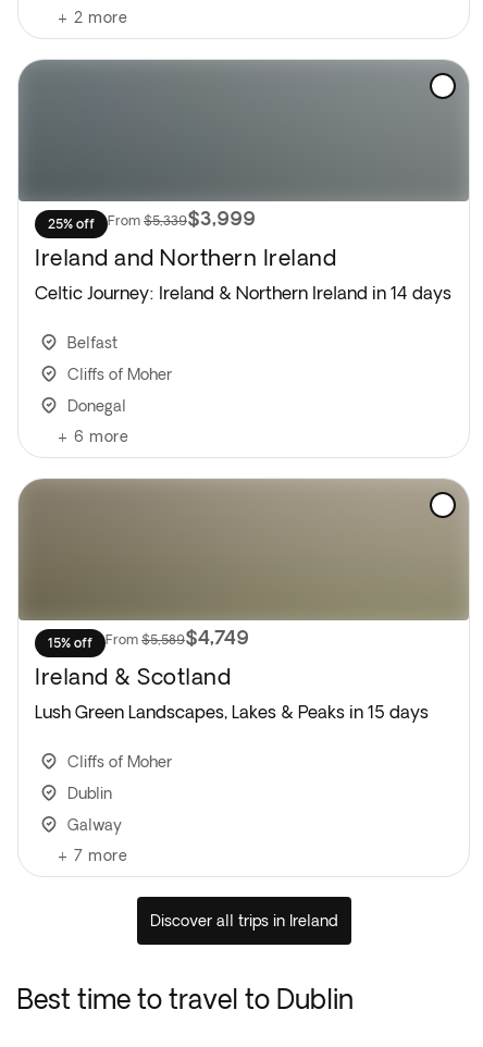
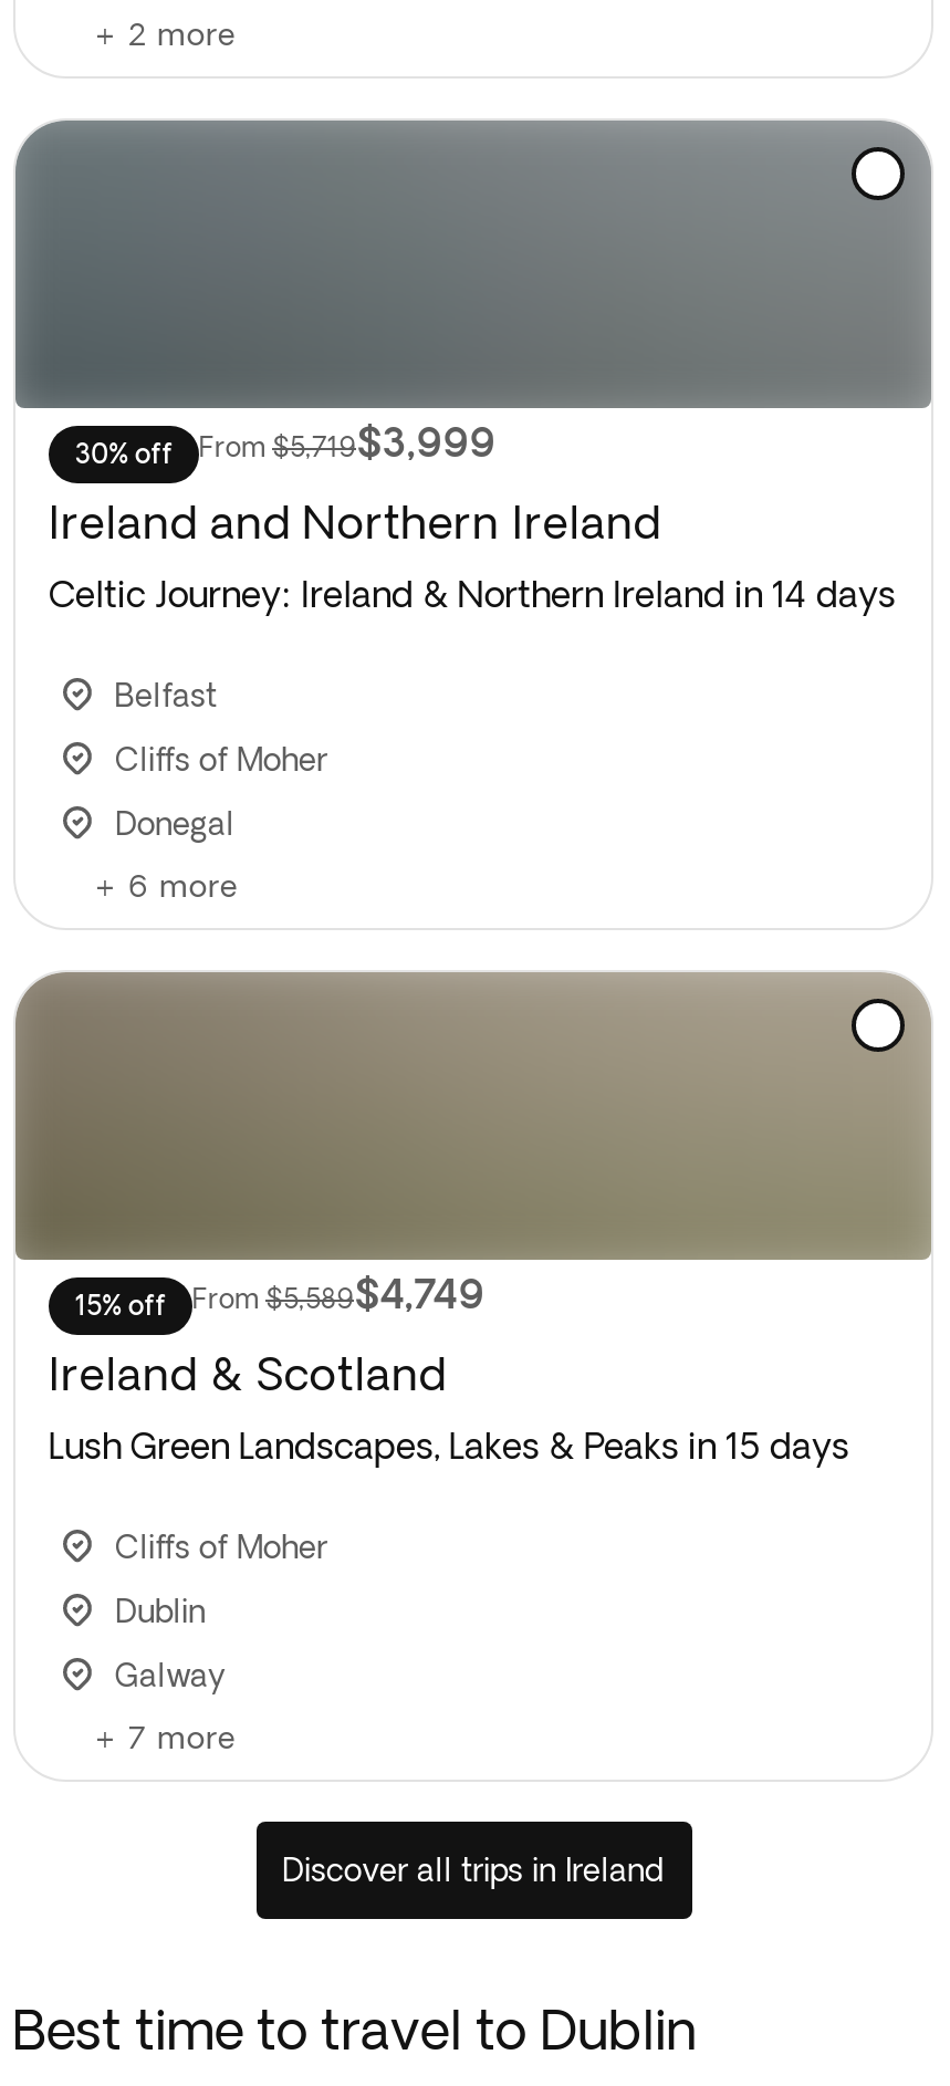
- From $5,339$3,999
+ From $5,719$3,999

- 25% off
+ 30% off
